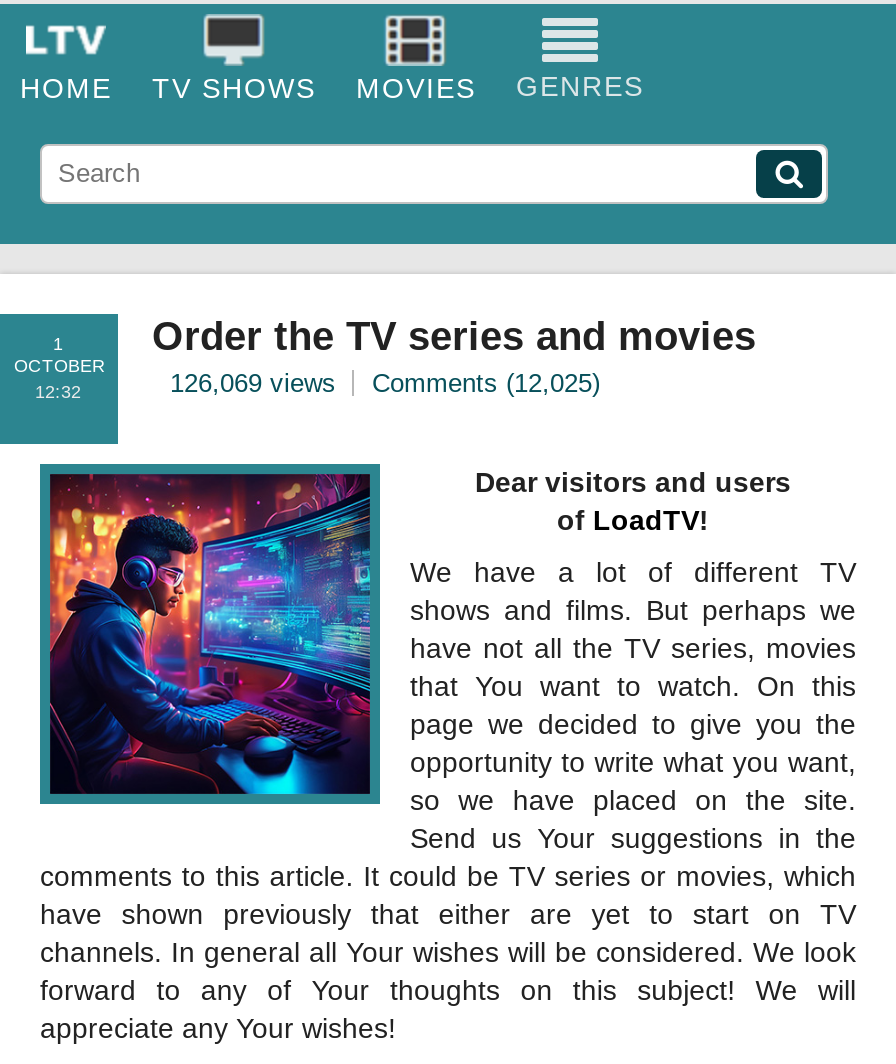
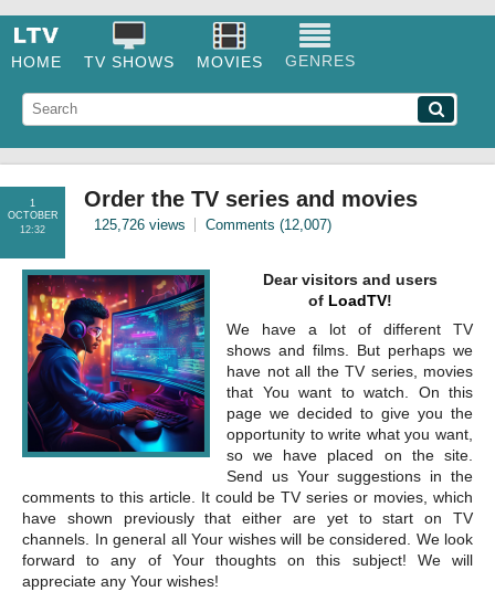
- 126,069 views
+ 125,726 views

- Comments (12,025)
+ Comments (12,007)
